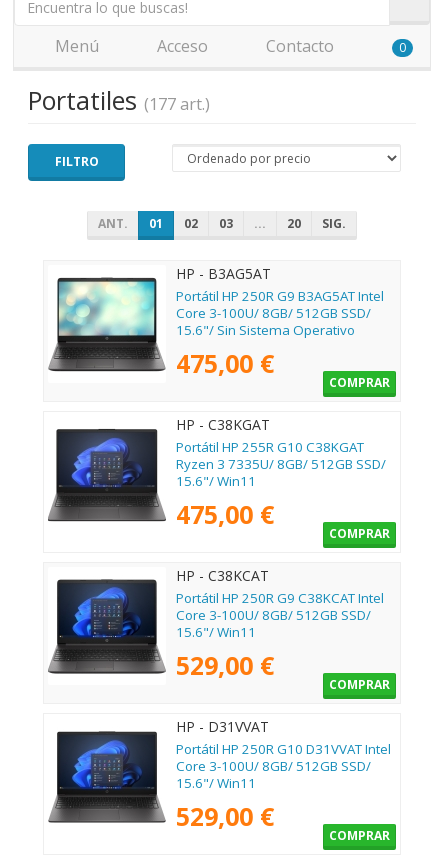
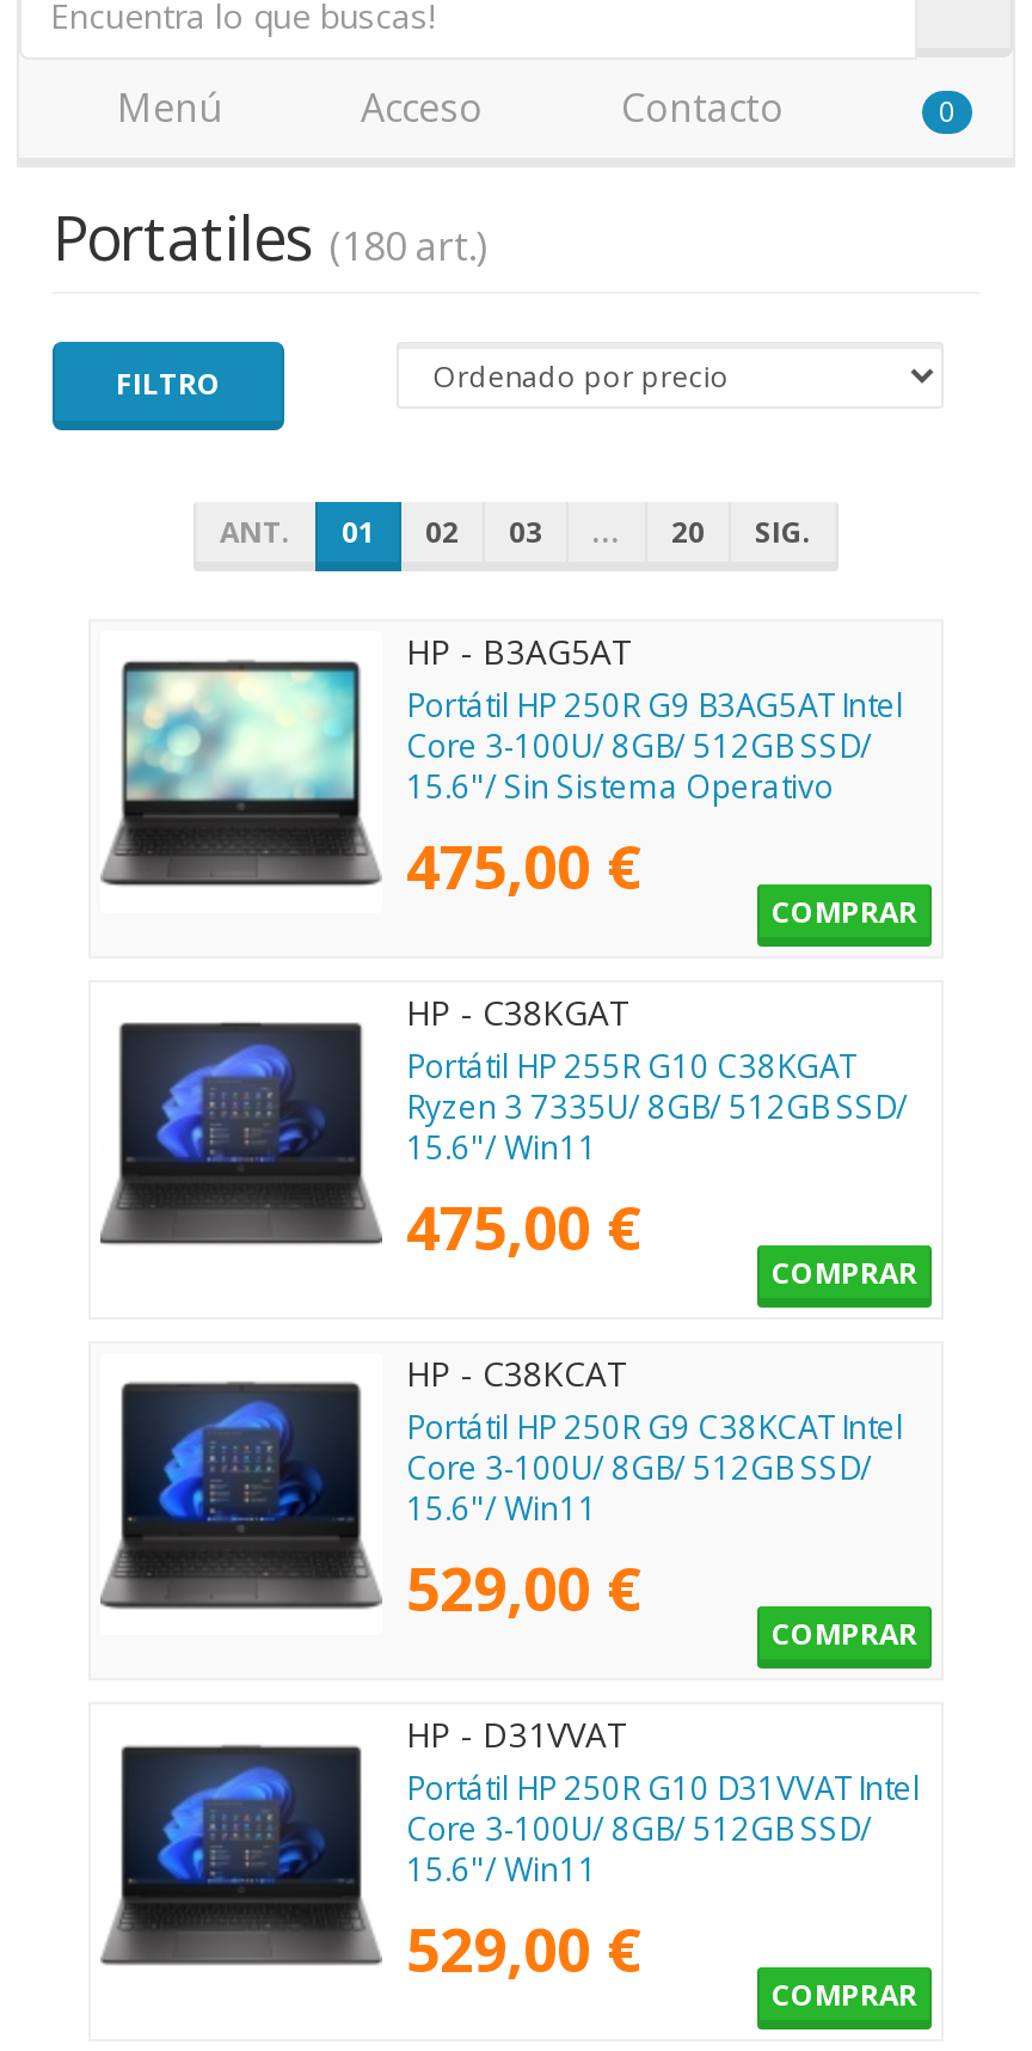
- Portatiles (177 art.)
+ Portatiles (180 art.)
